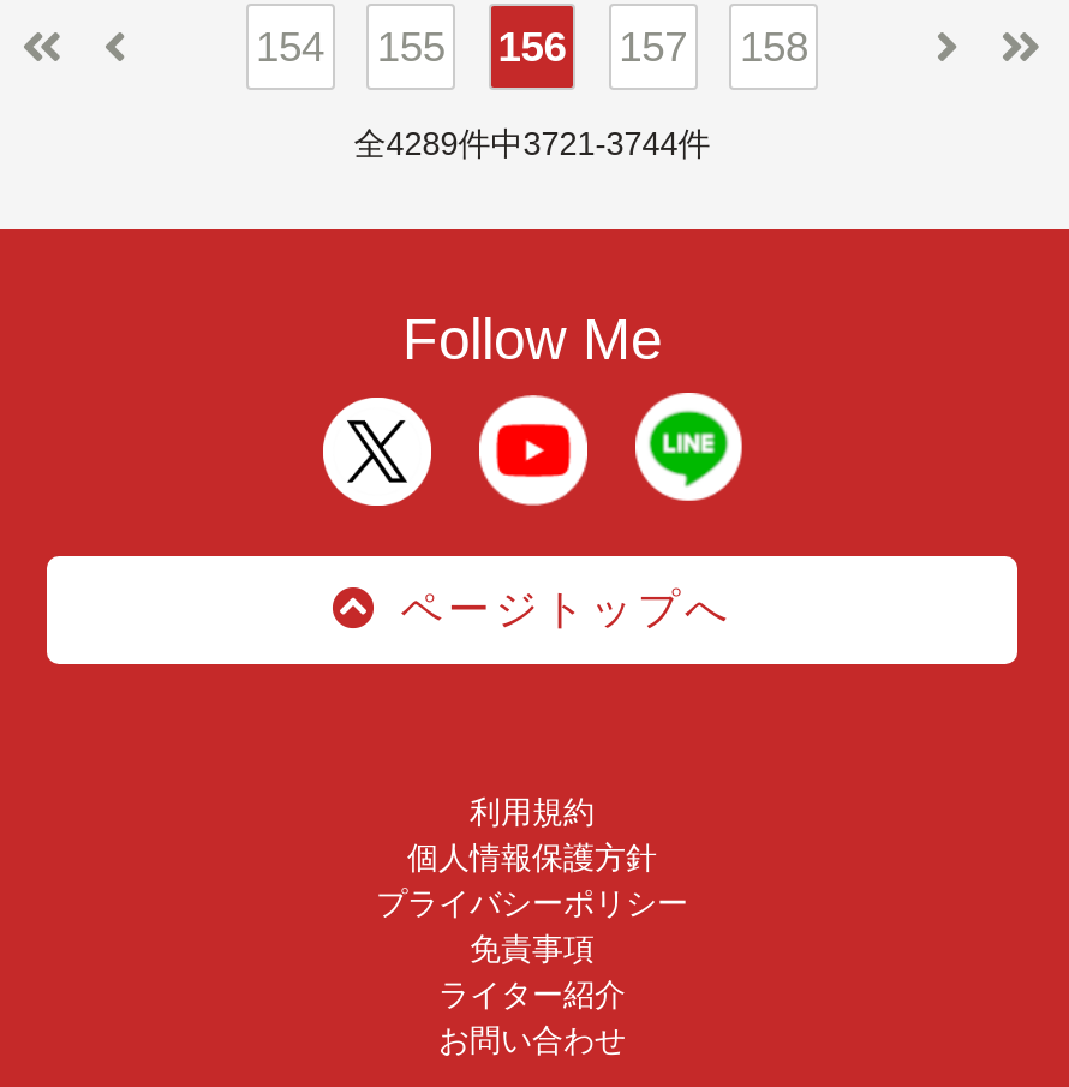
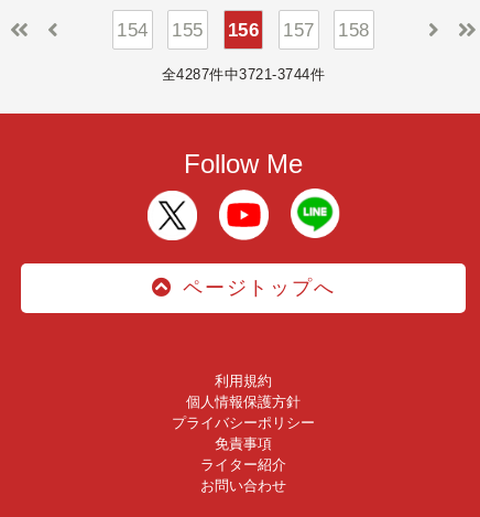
- 全4289件中3721-3744件
+ 全4287件中3721-3744件
